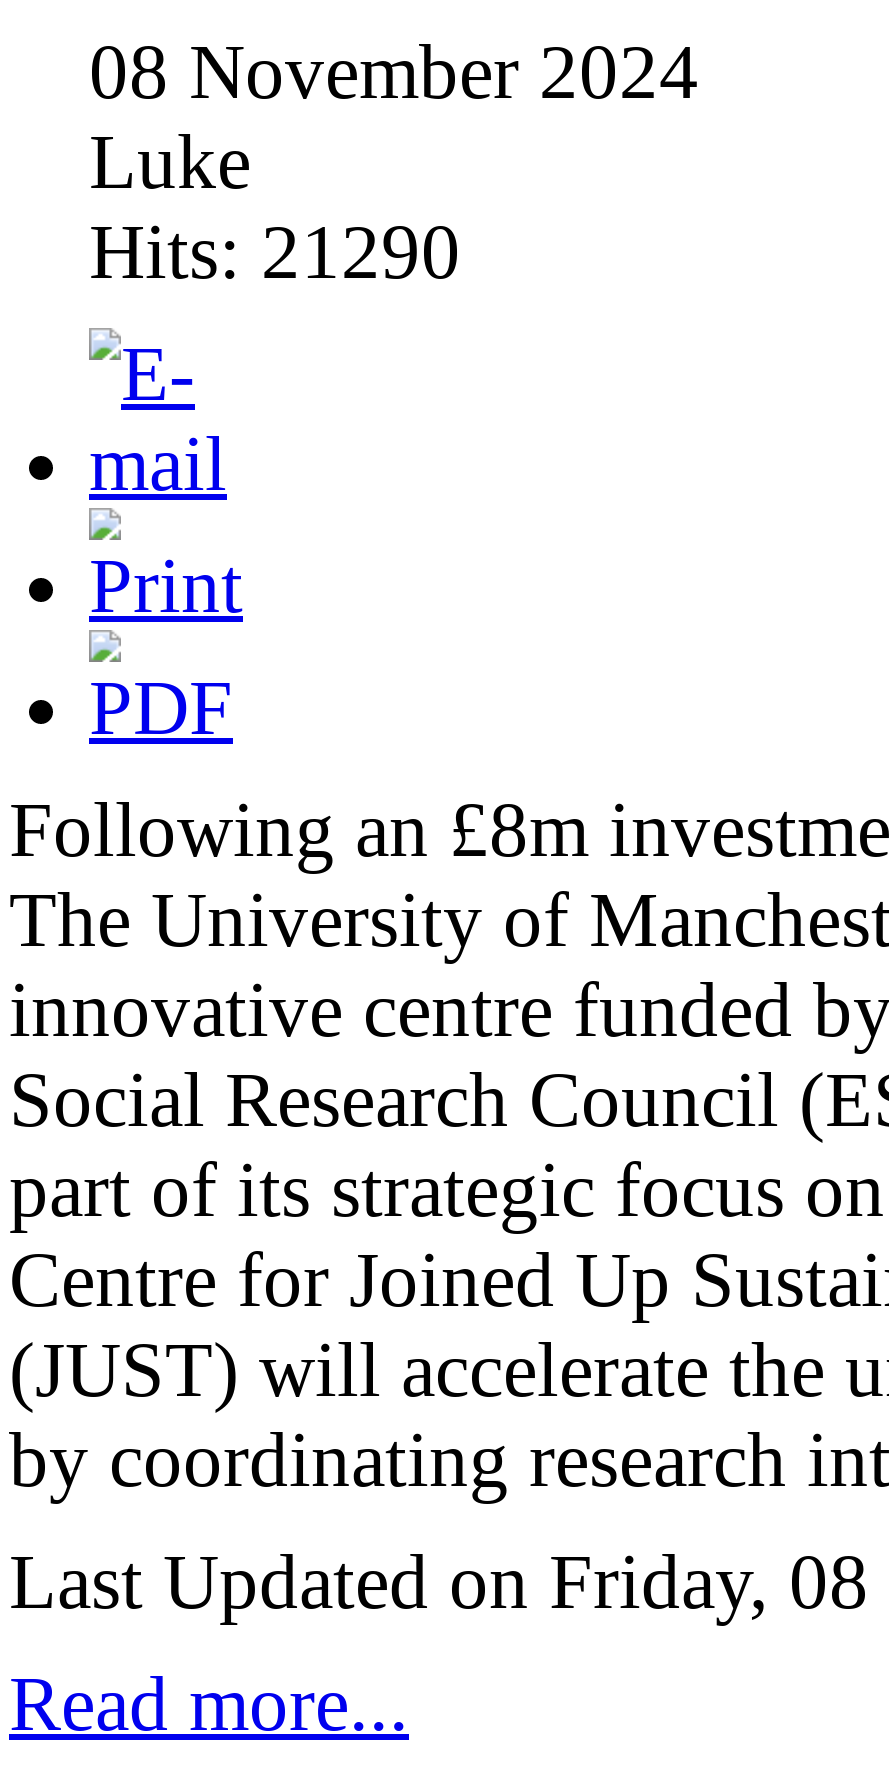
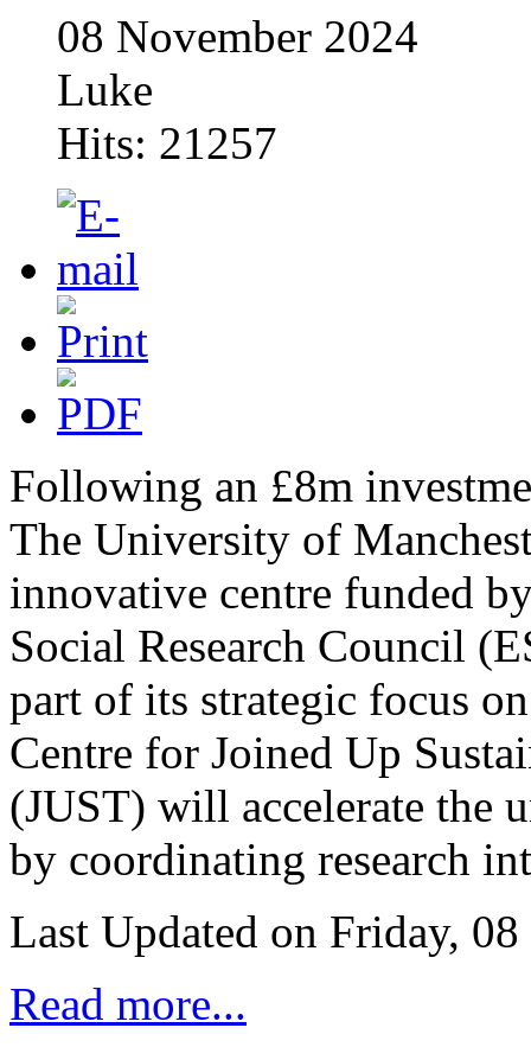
- Hits: 21290
+ Hits: 21257
